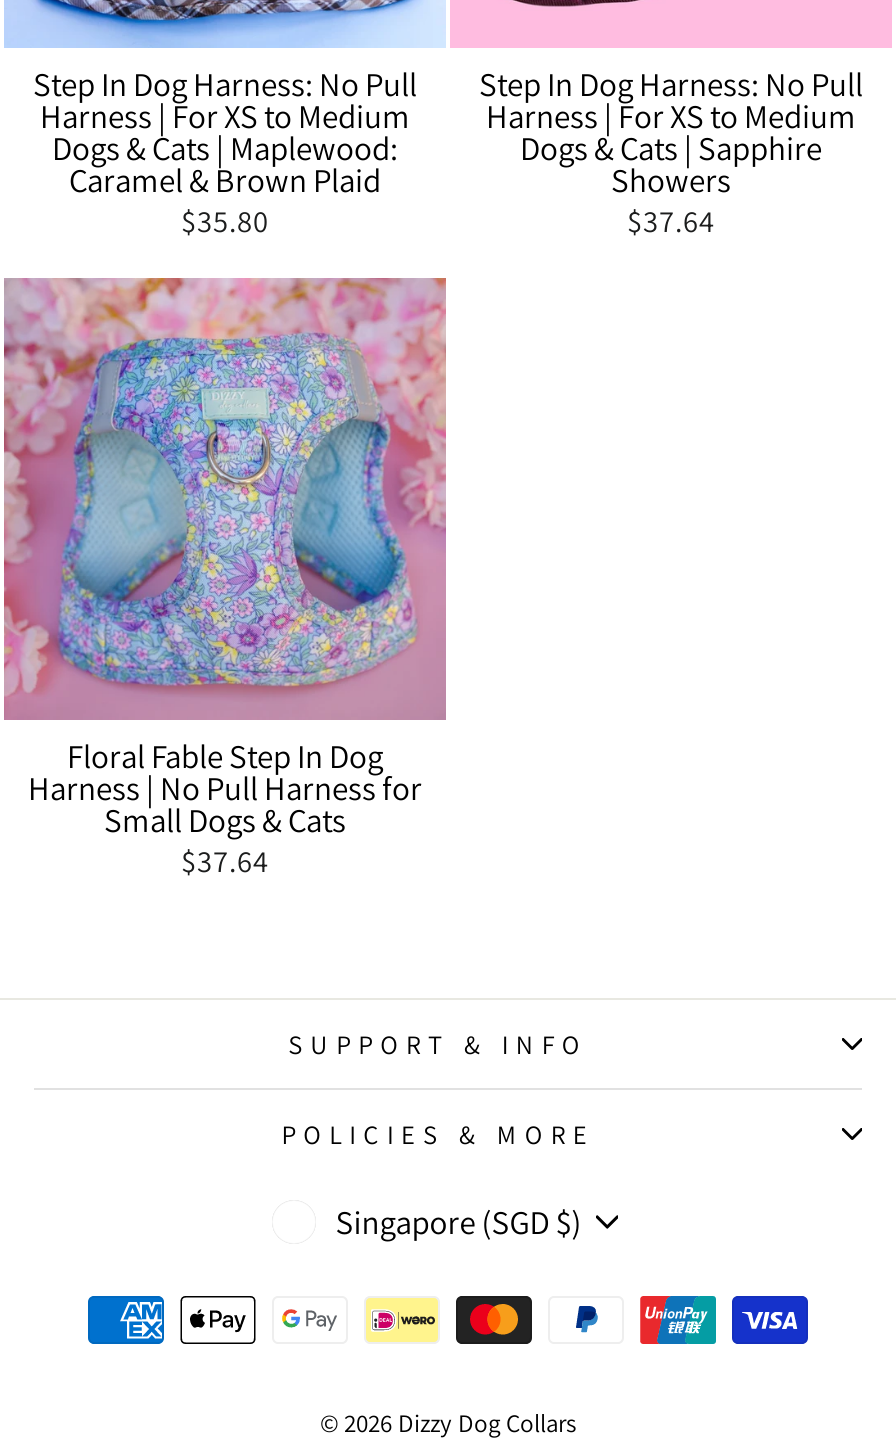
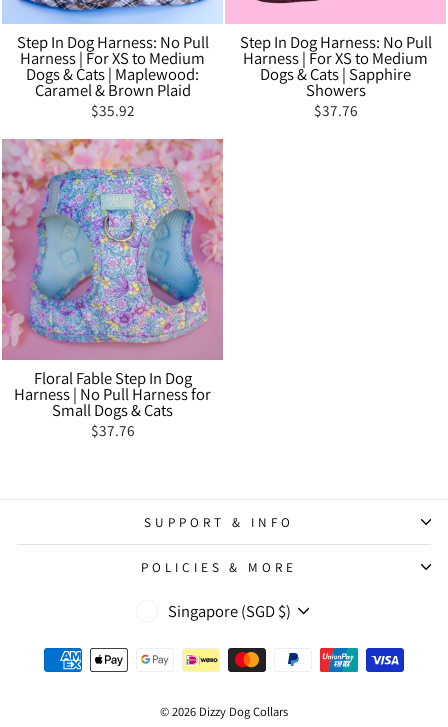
- $35.80
+ $35.92

- $37.64
+ $37.76

- $37.64
+ $37.76
